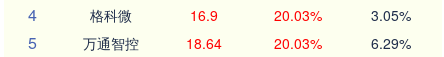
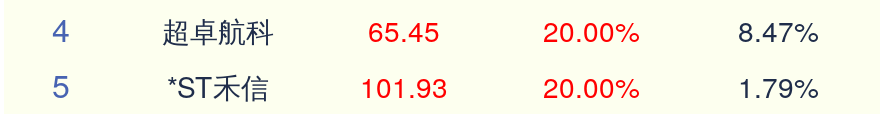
- 格科微
- 16.9
- 20.03%
- 3.05%
+ 超卓航科
+ 65.45
+ 20.00%
+ 8.47%

- 万通智控
- 18.64
- 20.03%
- 6.29%
+ *ST禾信
+ 101.93
+ 20.00%
+ 1.79%
